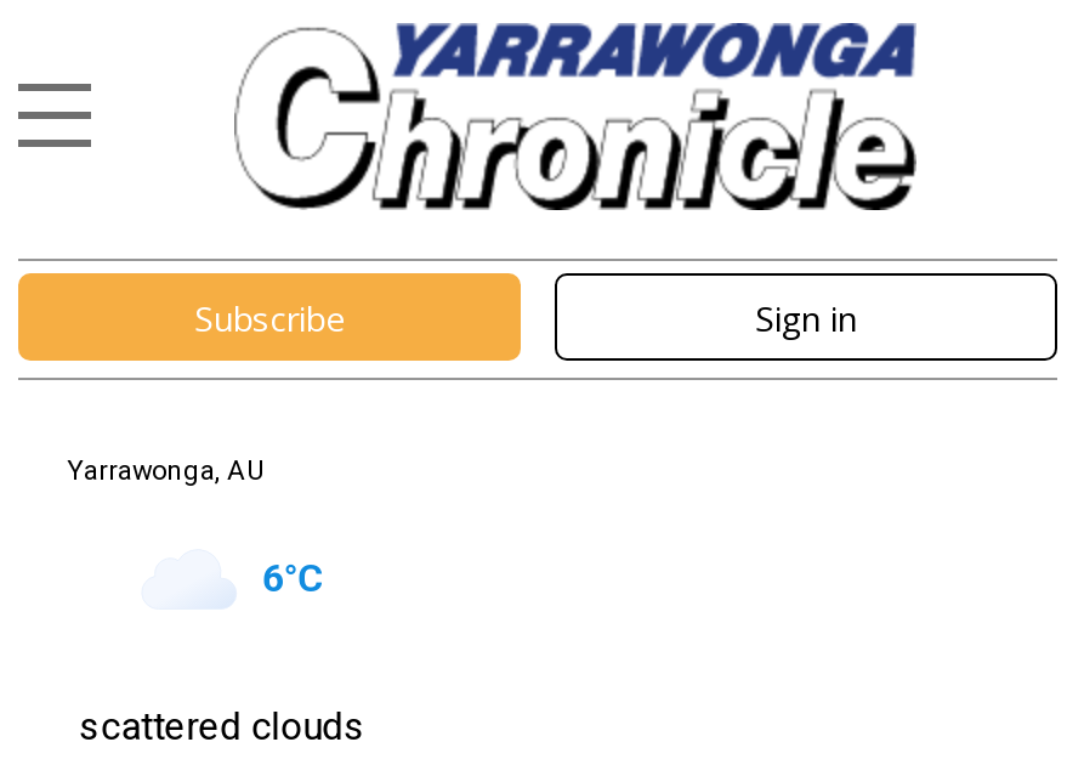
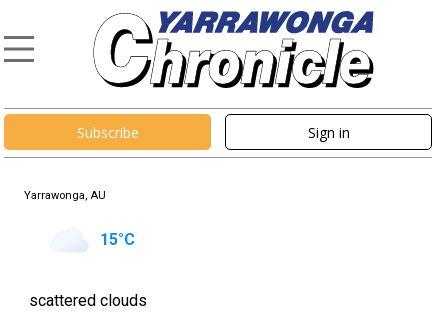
- 6°C
+ 15°C
